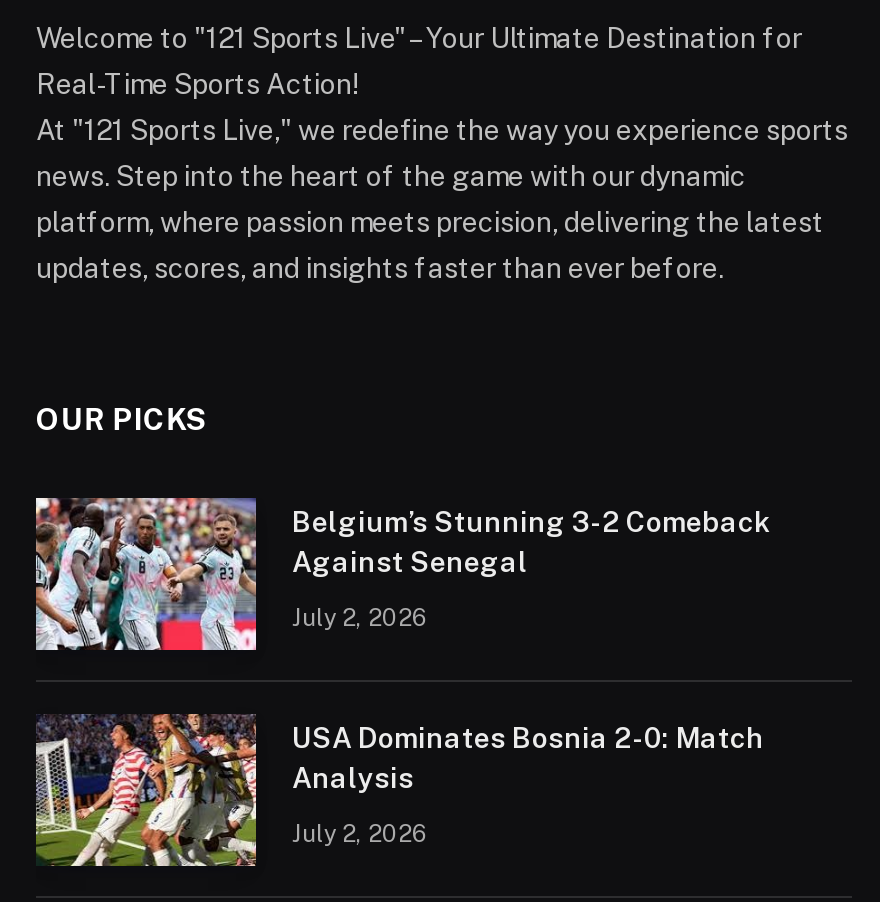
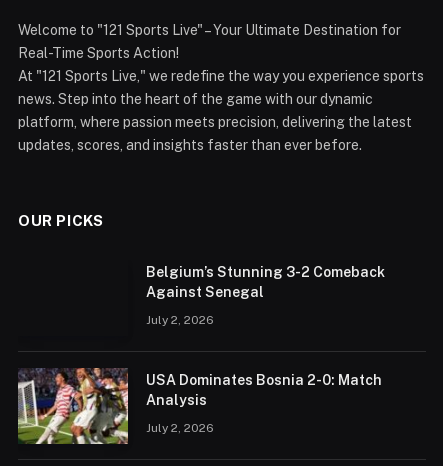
- [image]
